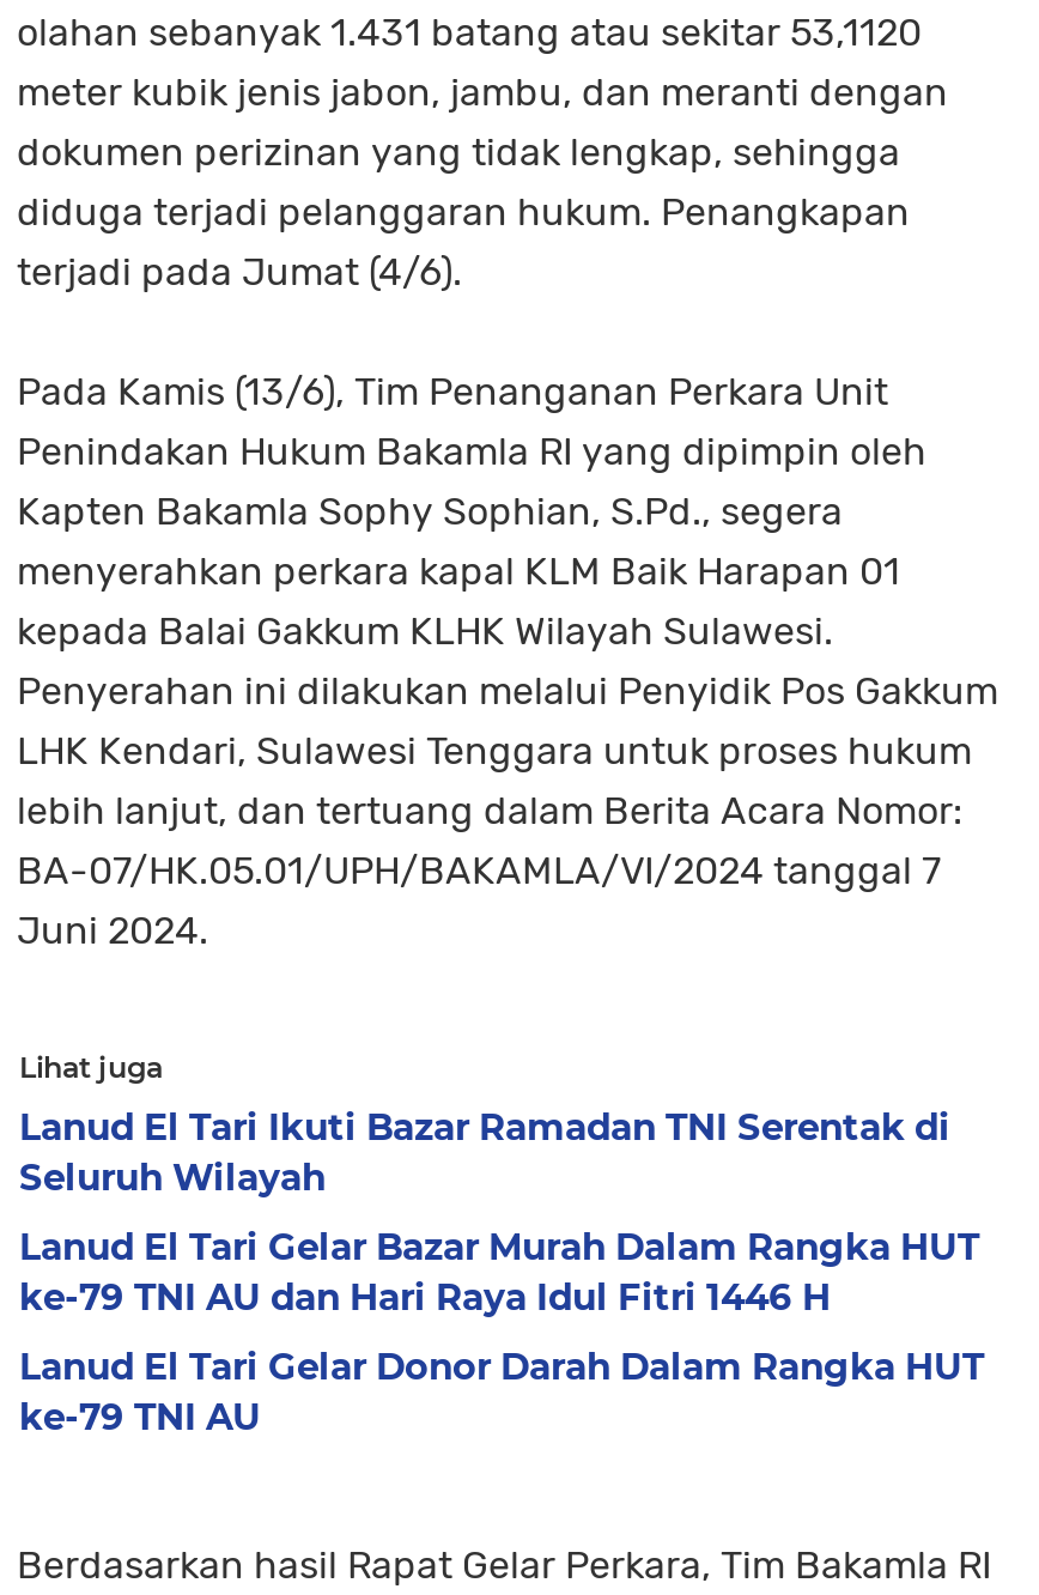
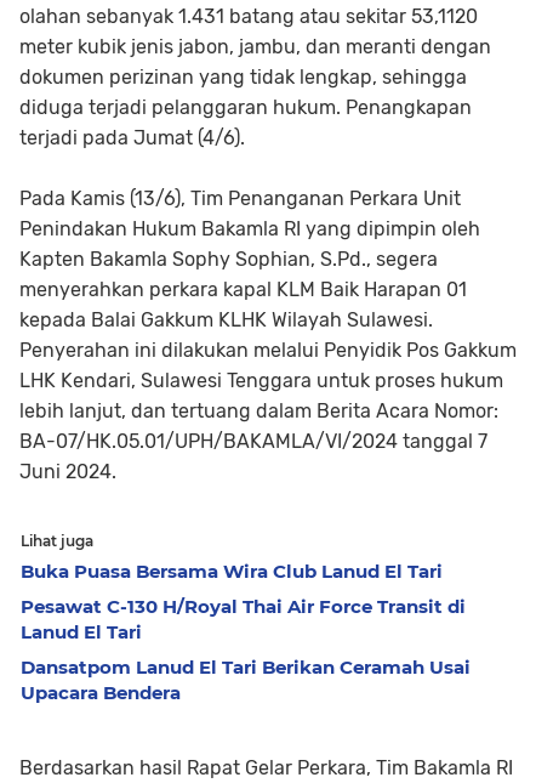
- Lanud El Tari Ikuti Bazar Ramadan TNI Serentak di
- Seluruh Wilayah
+ Buka Puasa Bersama Wira Club Lanud El Tari

- Lanud El Tari Gelar Bazar Murah Dalam Rangka HUT
- ke-79 TNI AU dan Hari Raya Idul Fitri 1446 H
+ Pesawat C-130 H/Royal Thai Air Force Transit di
+ Lanud El Tari

- Lanud El Tari Gelar Donor Darah Dalam Rangka HUT
- ke-79 TNI AU
+ Dansatpom Lanud El Tari Berikan Ceramah Usai
+ Upacara Bendera
